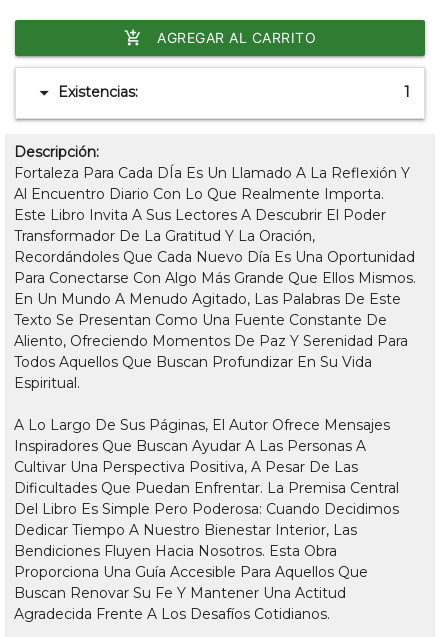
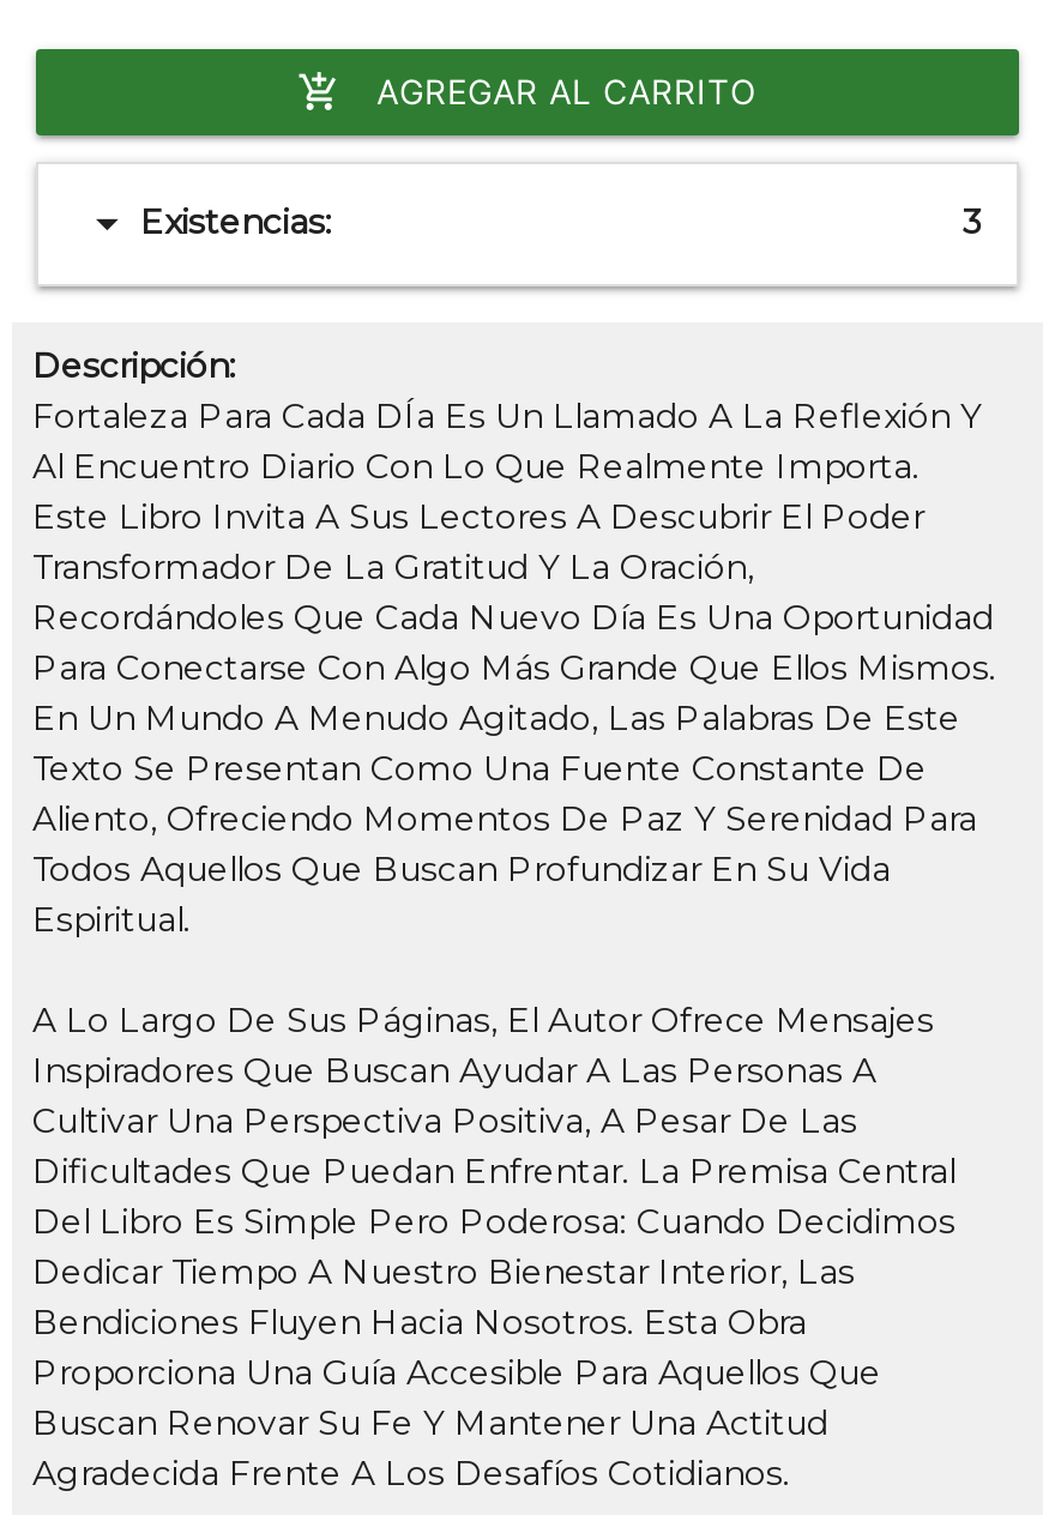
- 1
+ 3
